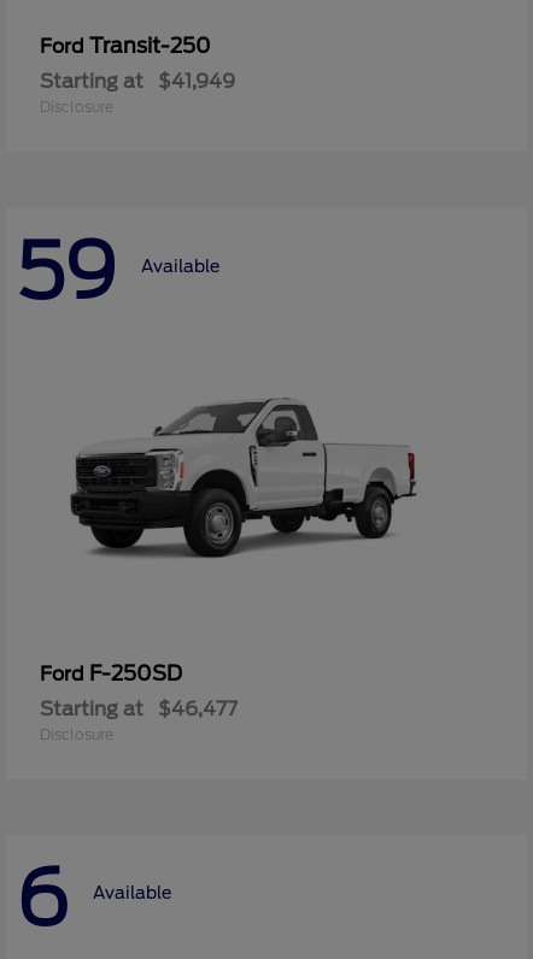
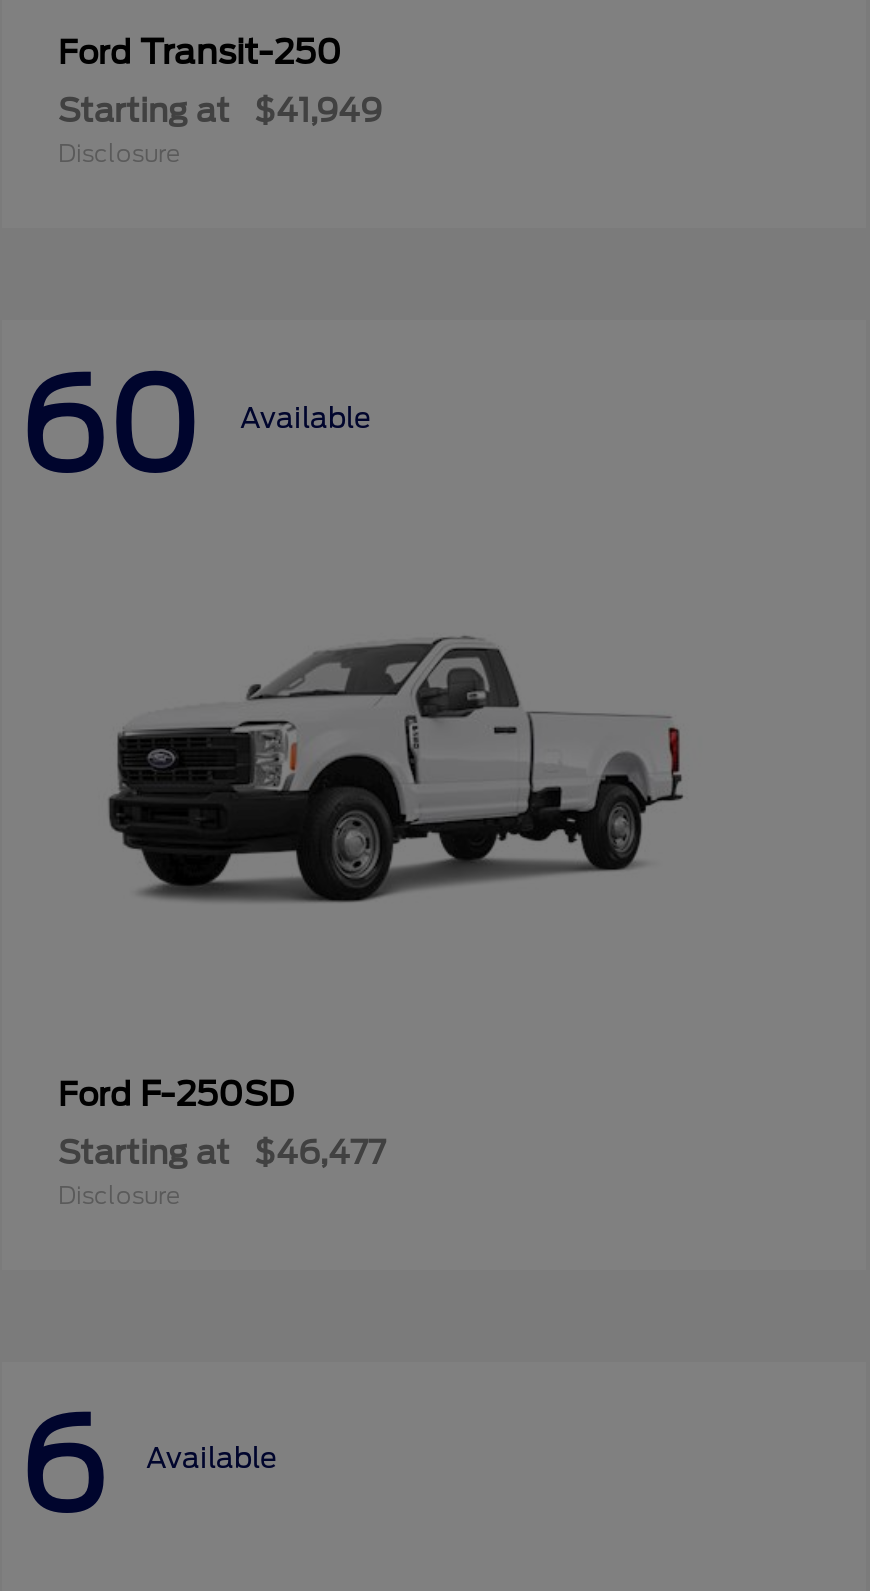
- 59 Available
+ 60 Available
